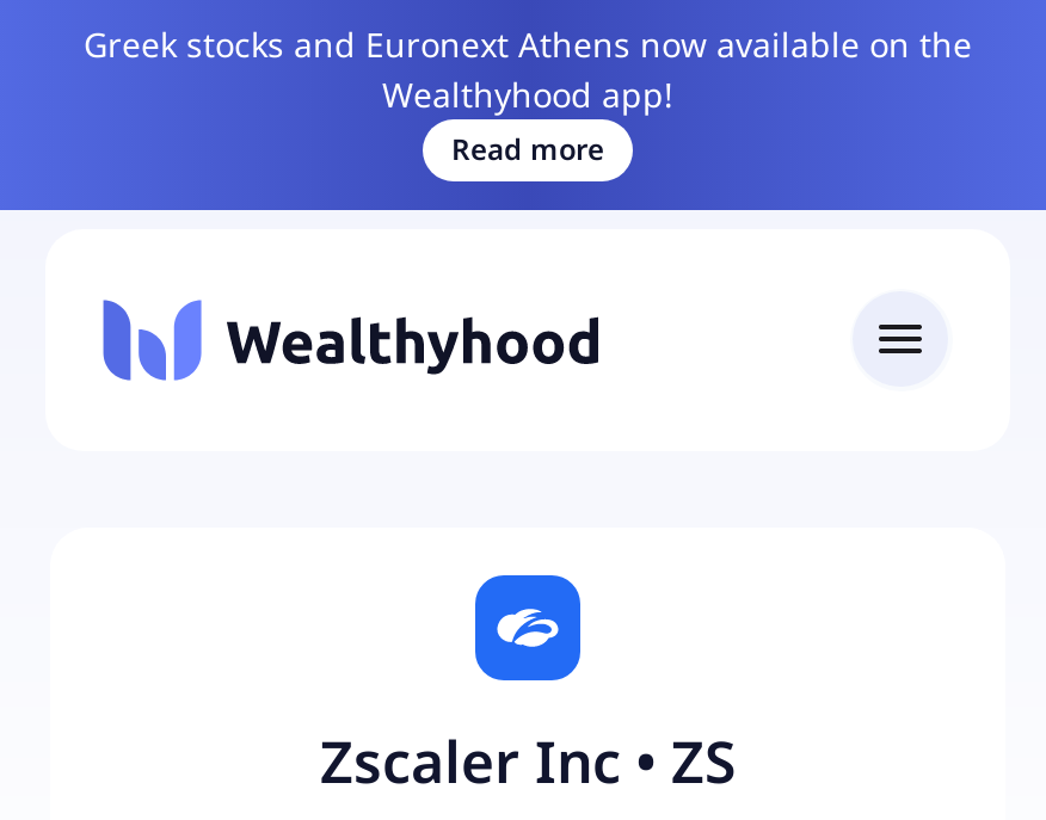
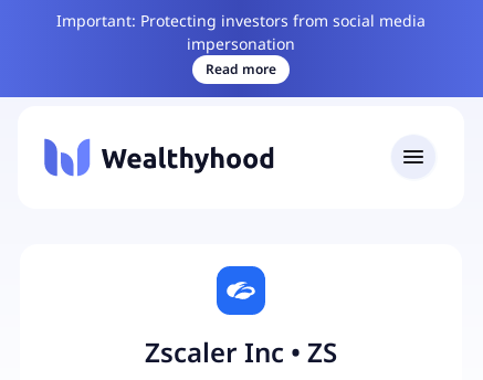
- Greek stocks and Euronext Athens now available on the
- Wealthyhood app!
+ Important: Protecting investors from social media
+ impersonation
